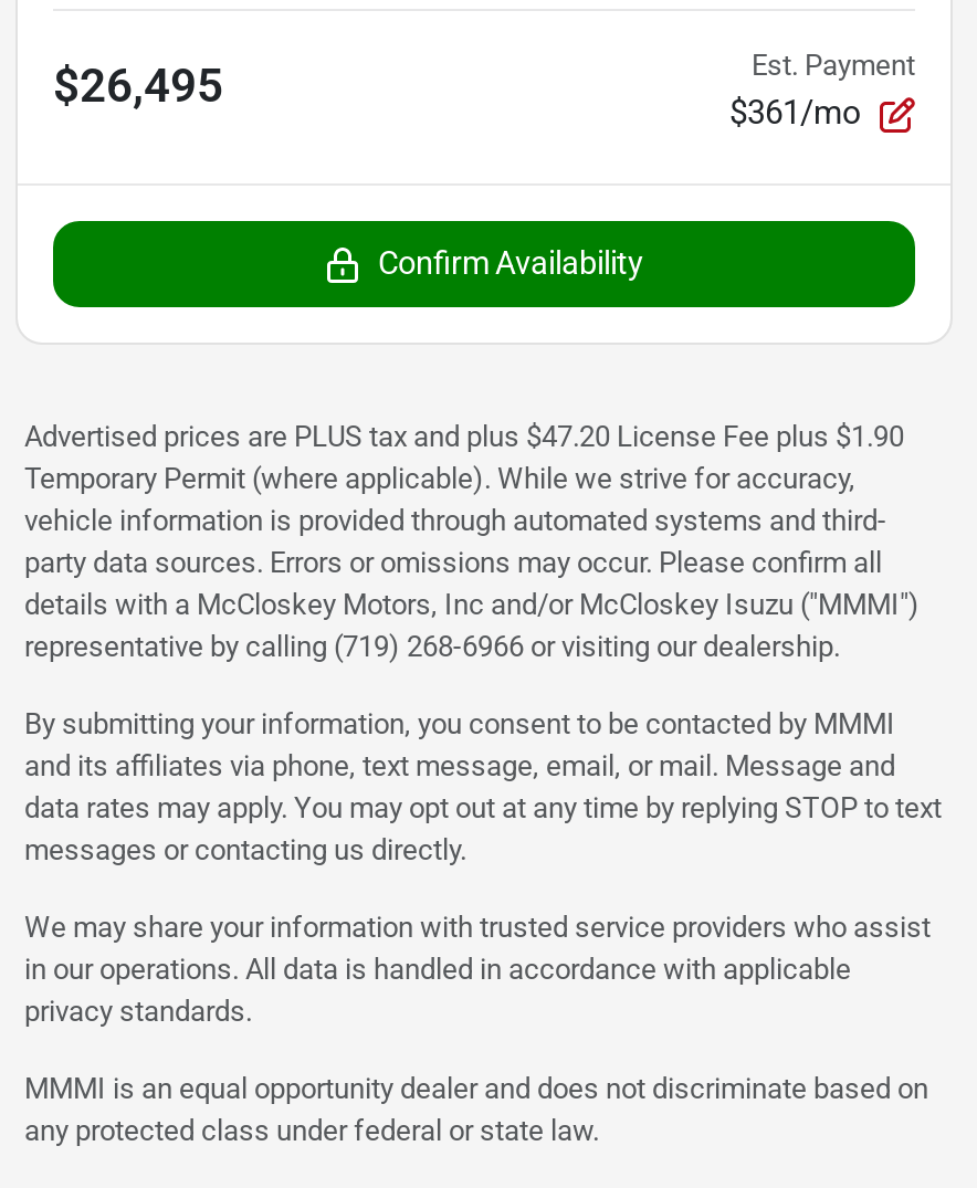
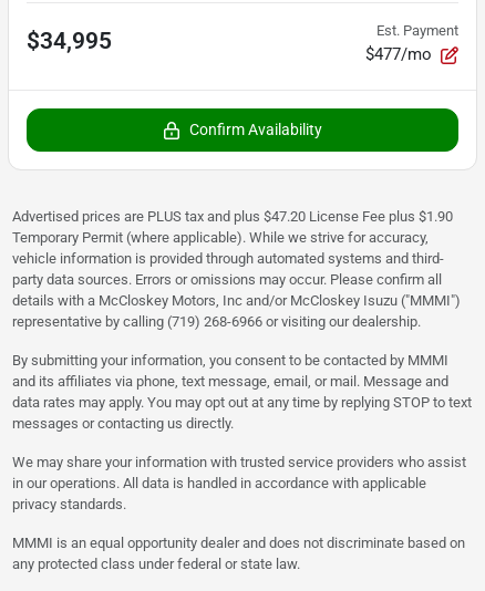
- $26,495
+ $34,995

- $361/mo
+ $477/mo
